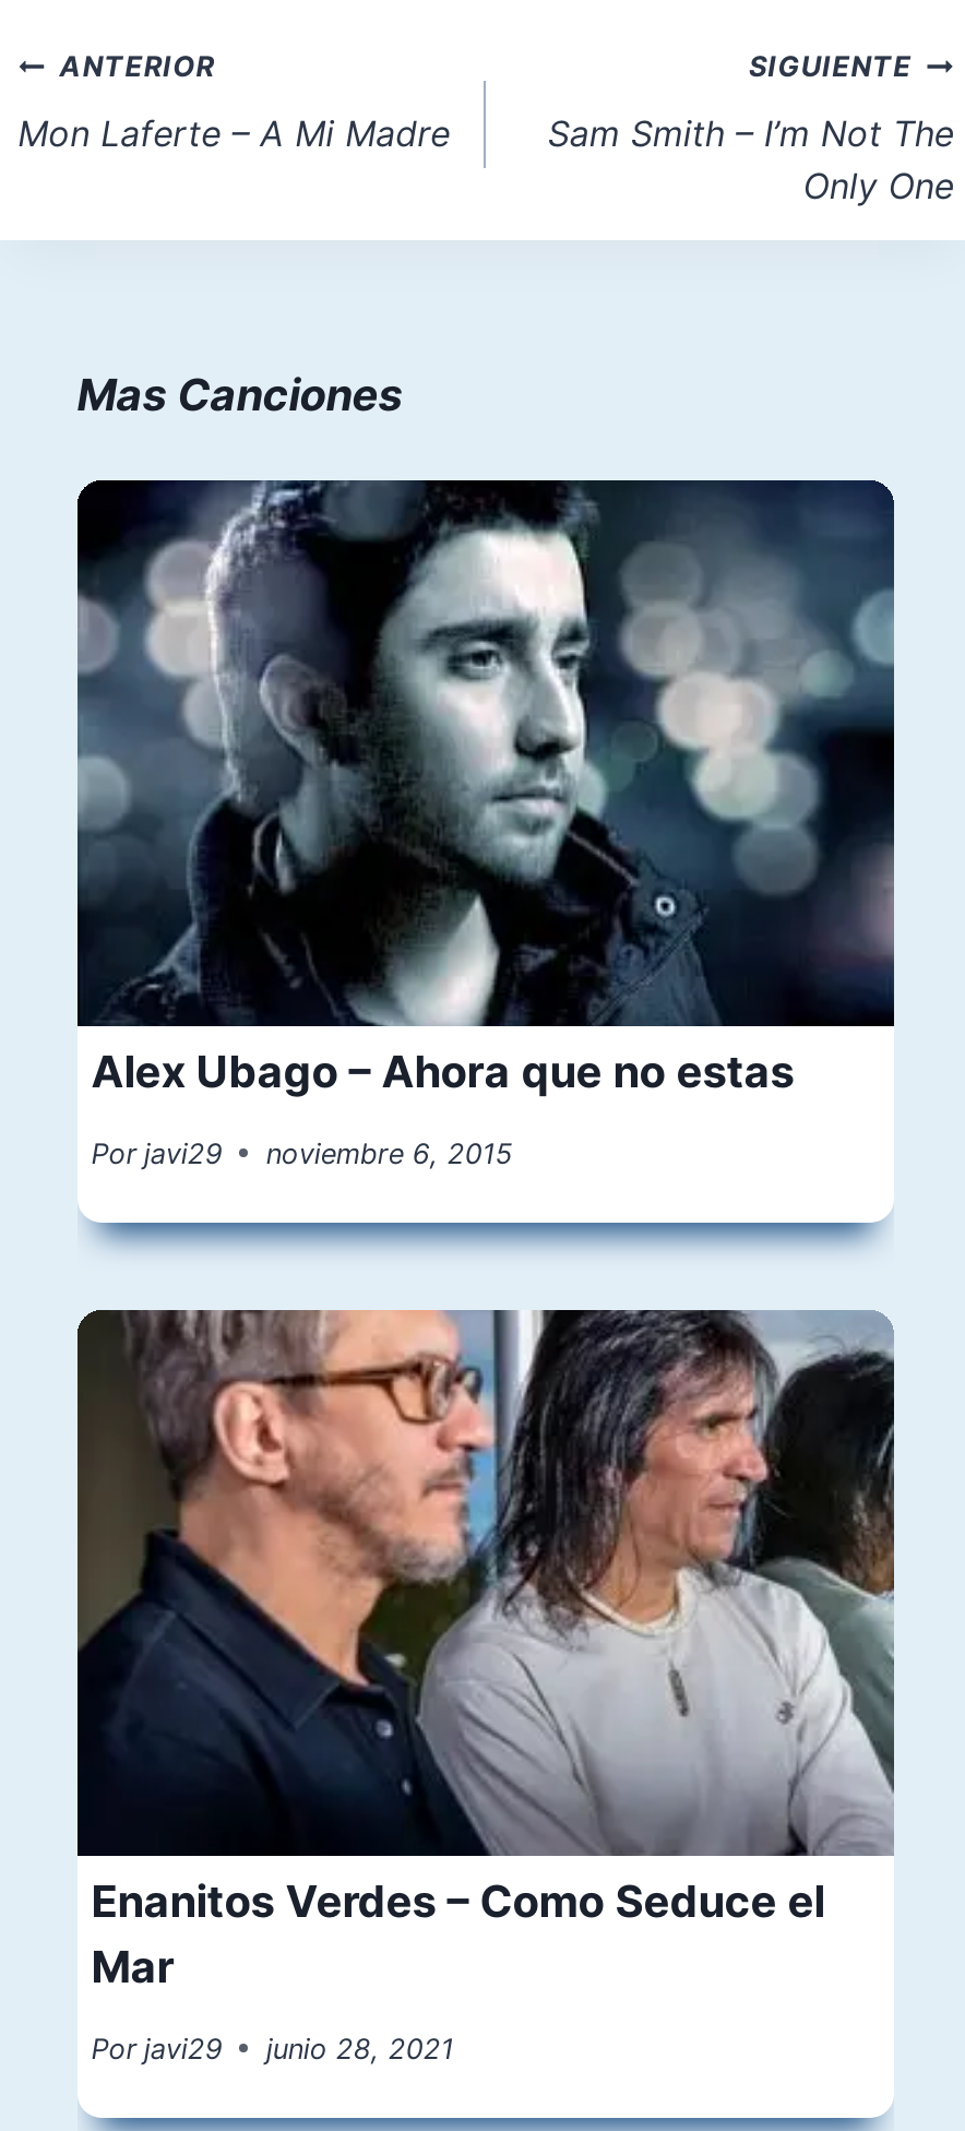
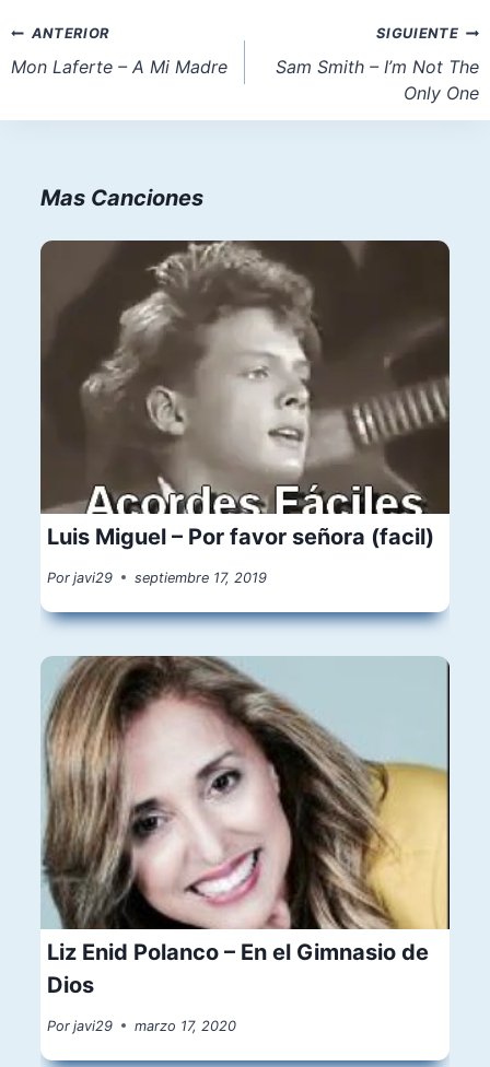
- [image]
- Alex Ubago – Ahora que no estas
+ [image]
+ Luis Miguel – Por favor señora (facil)

- Por javi29 noviembre 6, 2015
+ Por javi29 septiembre 17, 2019

- [image]
- Enanitos Verdes – Como Seduce el
- Mar
+ [image]
+ Liz Enid Polanco – En el Gimnasio de
+ Dios

- Por javi29 junio 28, 2021
+ Por javi29 marzo 17, 2020
